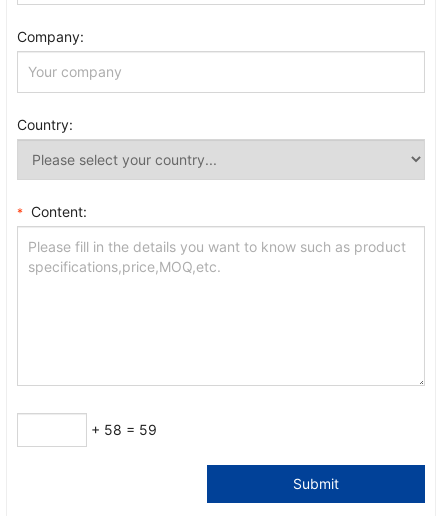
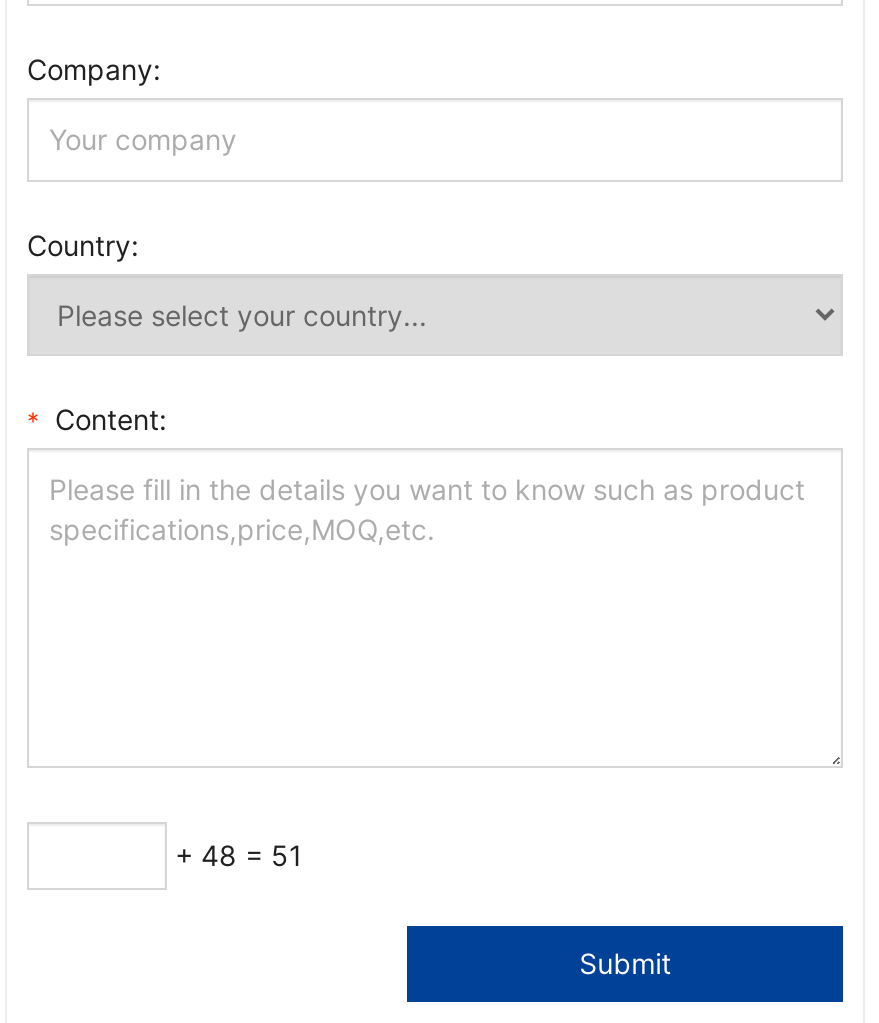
- + 58 = 59
+ + 48 = 51
